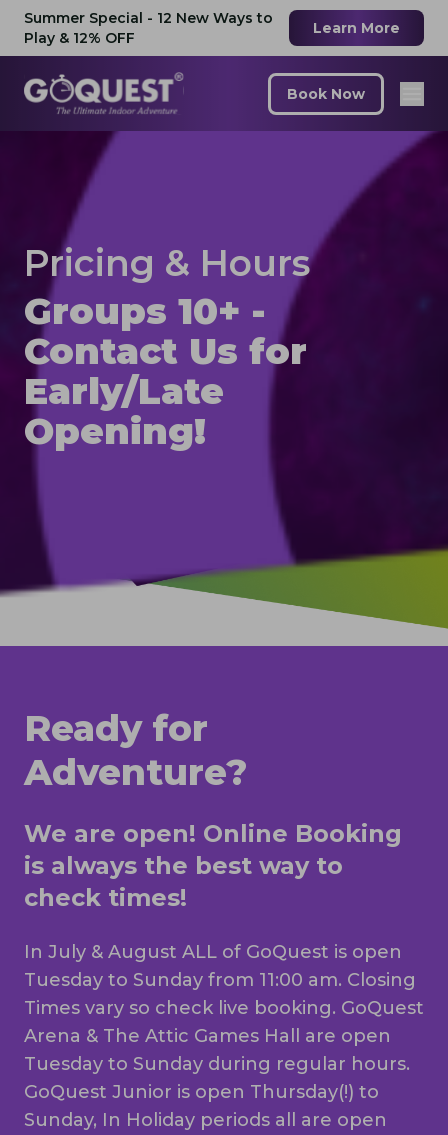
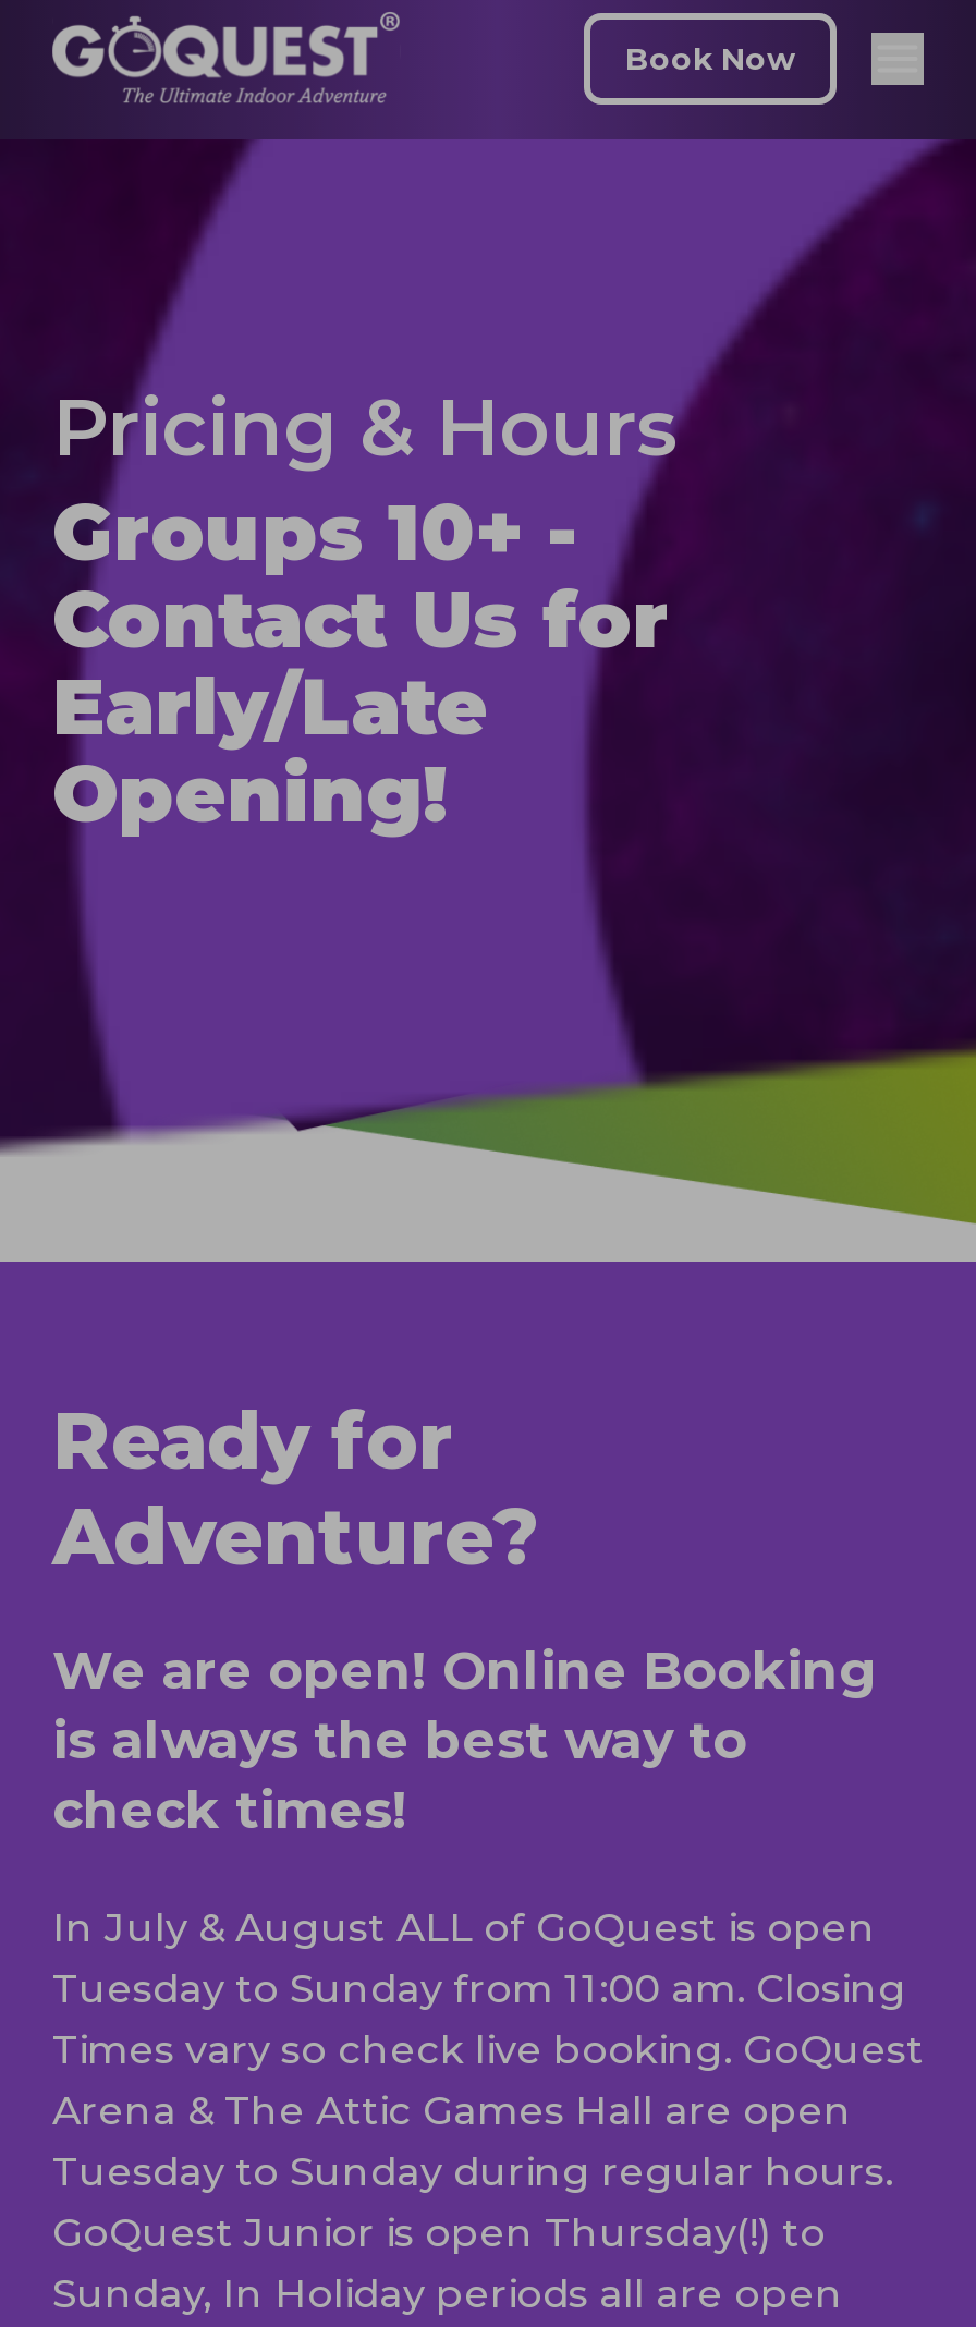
- Summer Special - 12 New Ways to
- Play & 12% OFF

- Learn More
